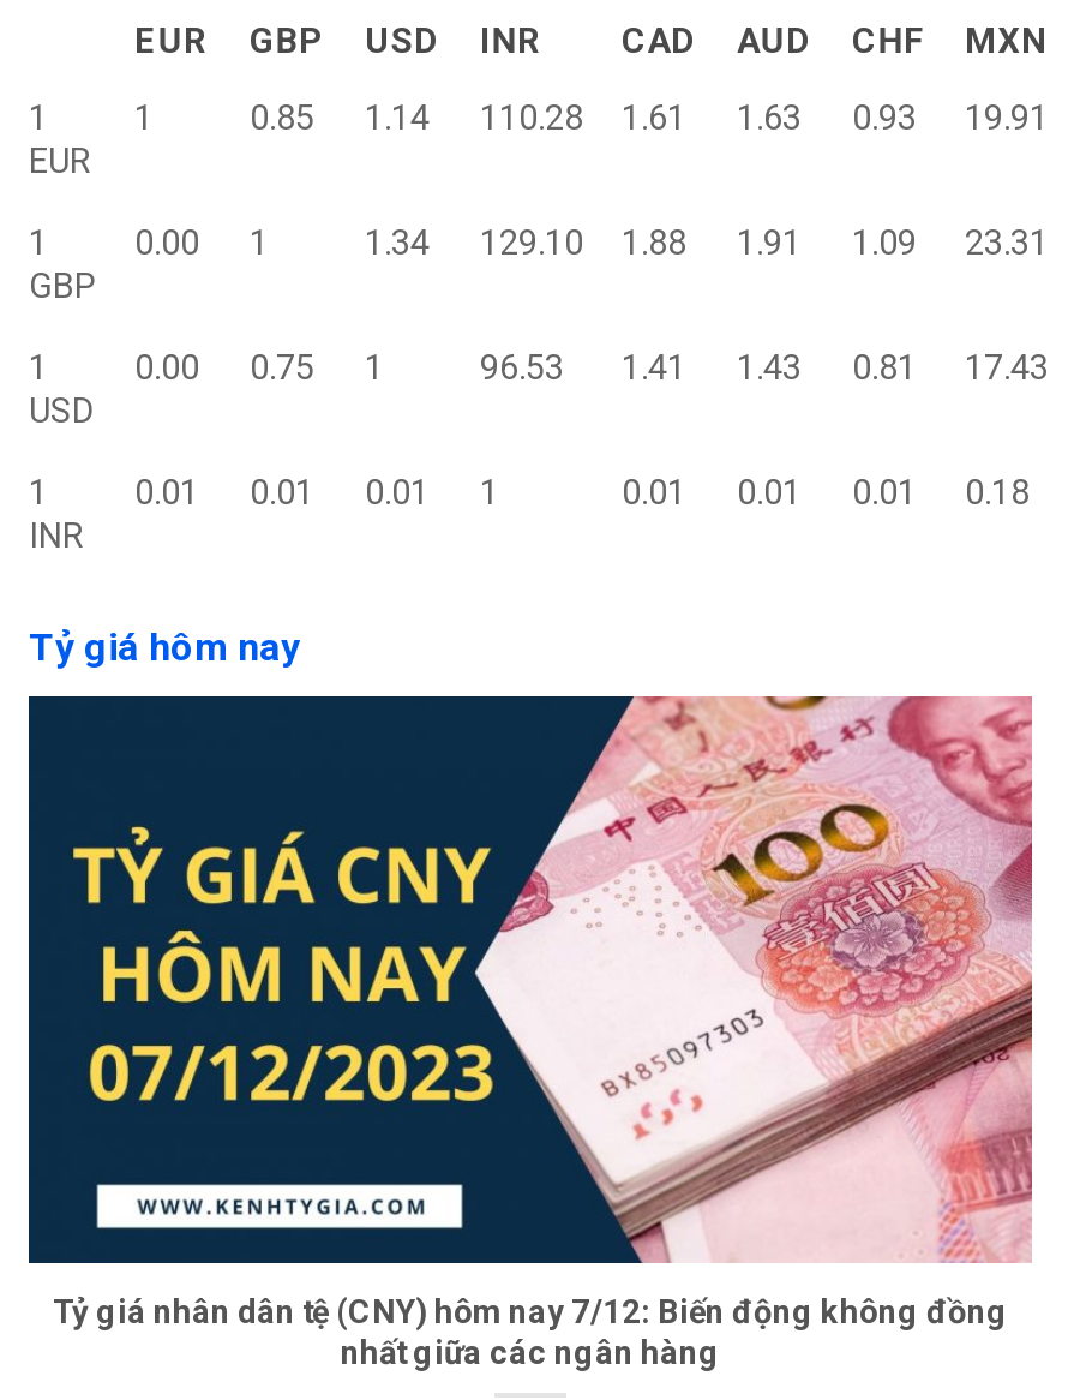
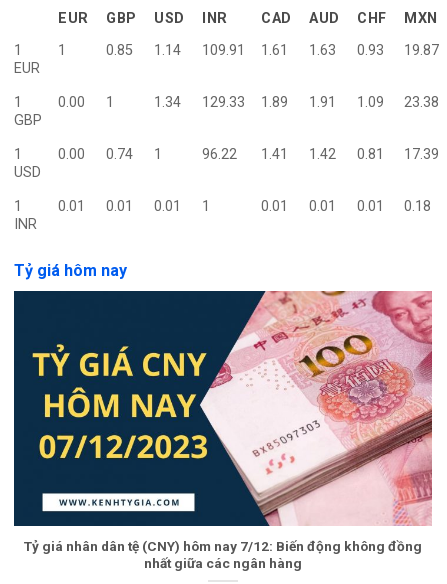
- 110.28
+ 109.91

- 19.91
+ 19.87

- 129.10
+ 129.33

- 1.88
+ 1.89

- 23.31
+ 23.38

- 0.00 0.75 1
+ 0.00 0.74 1

- 96.53
+ 96.22

- 1.43
+ 1.42

- 17.43
+ 17.39
